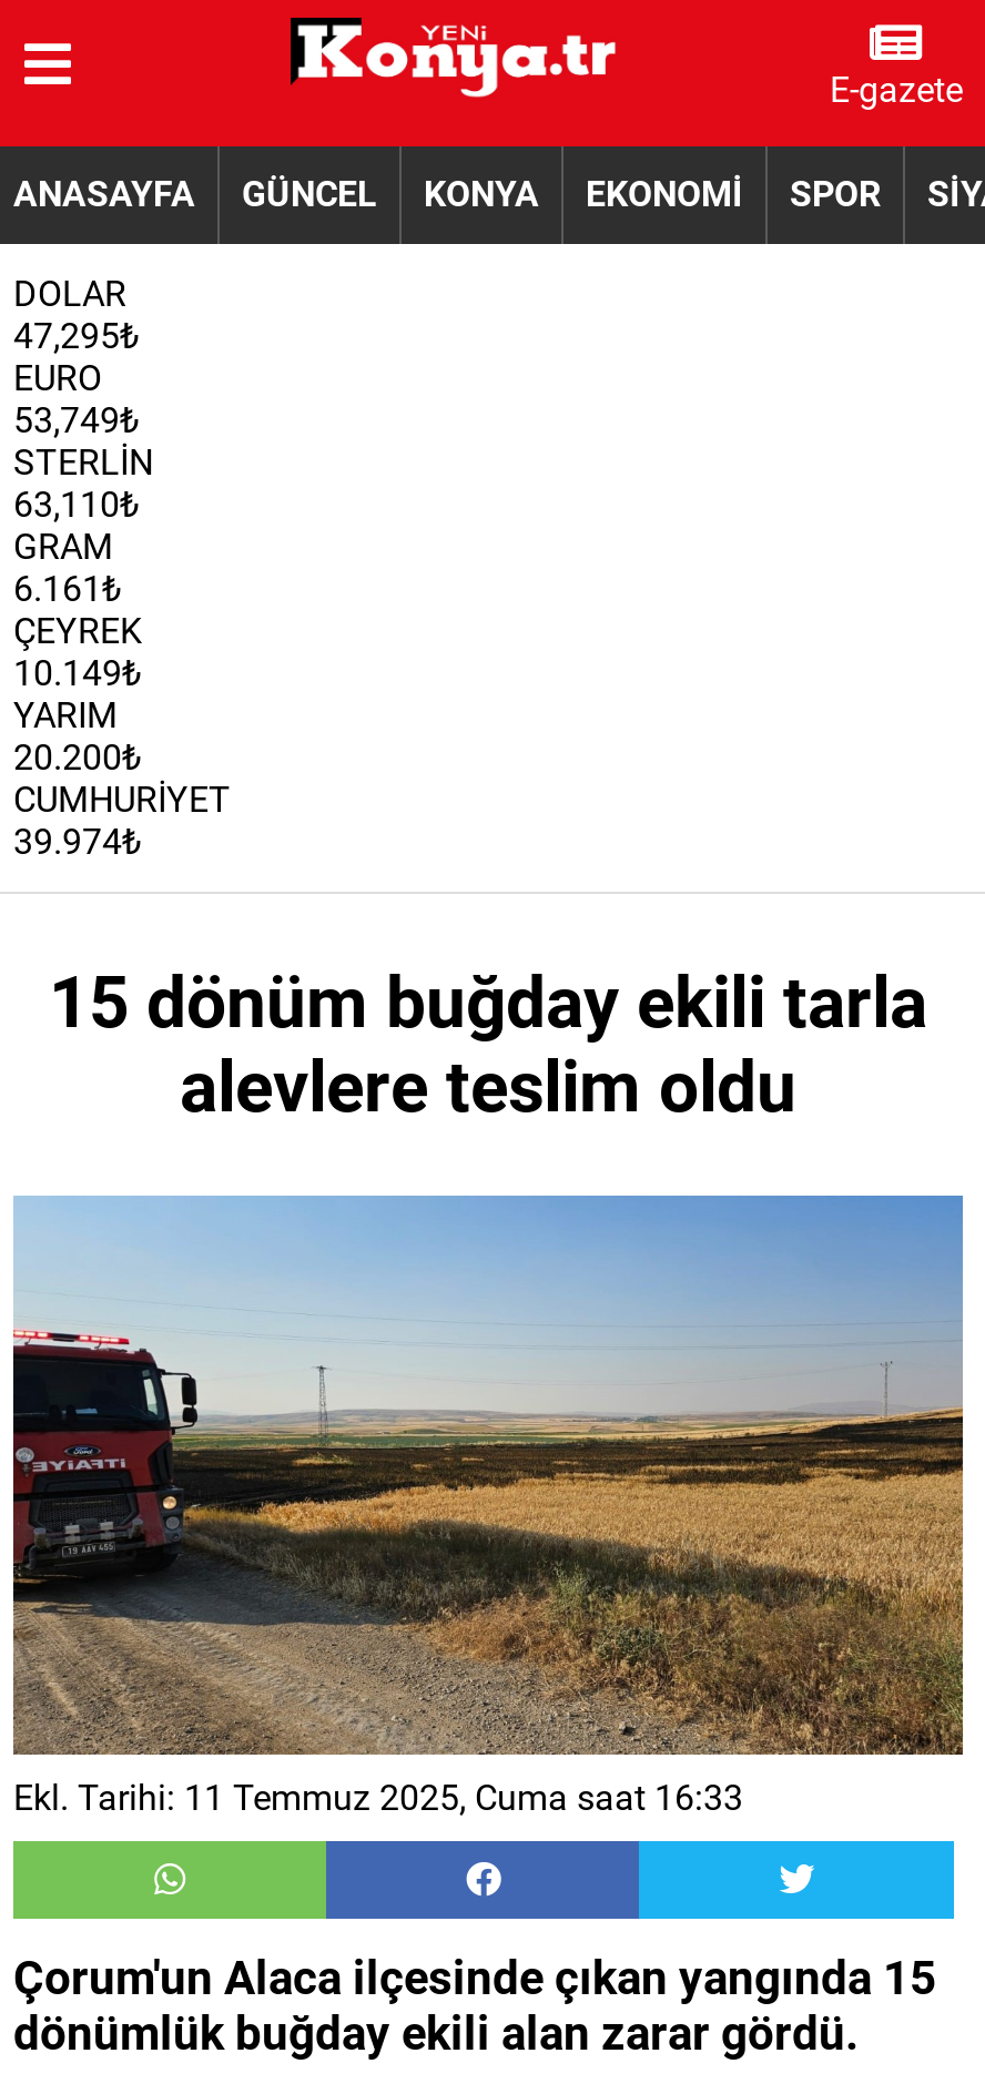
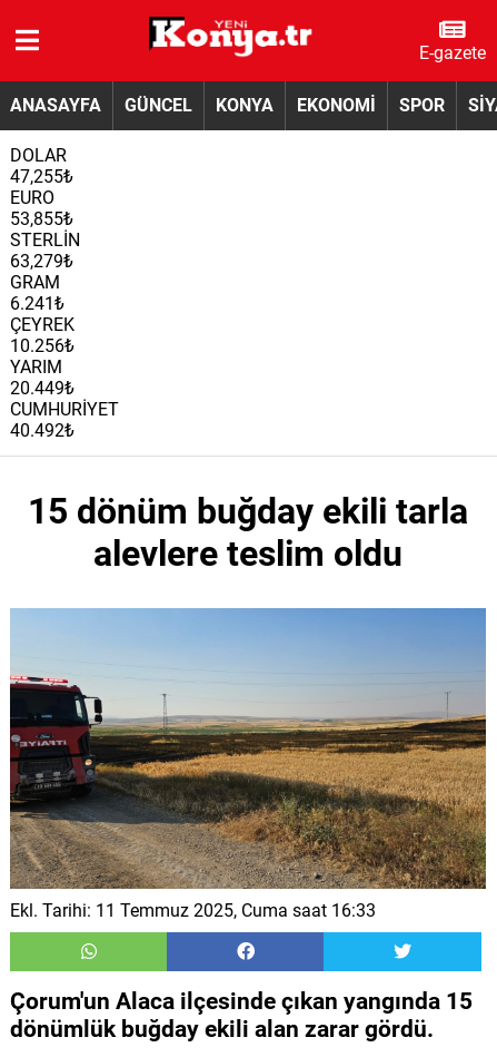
- 47,295₺
+ 47,255₺

- 53,749₺
+ 53,855₺

- 63,110₺
+ 63,279₺

- 6.161₺
+ 6.241₺

- 10.149₺
+ 10.256₺

- 20.200₺
+ 20.449₺

- 39.974₺
+ 40.492₺
